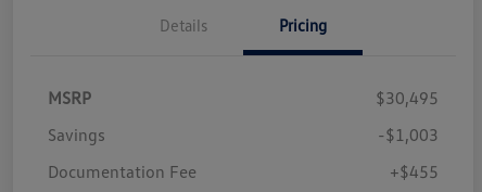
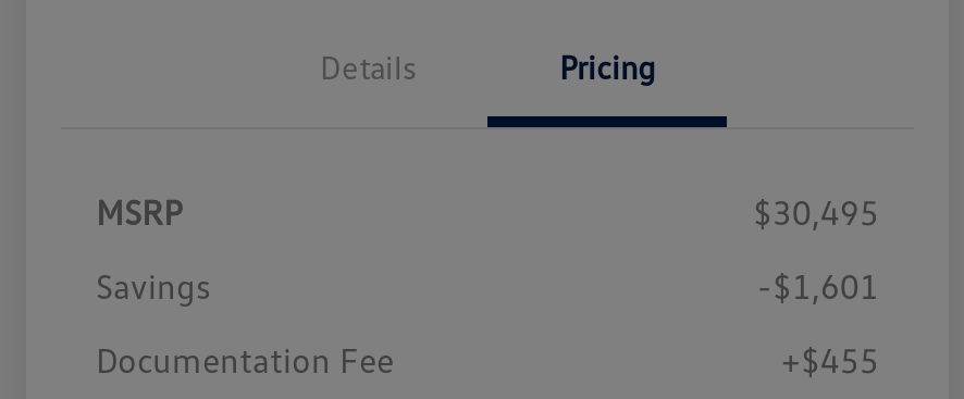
- -$1,003
+ -$1,601
